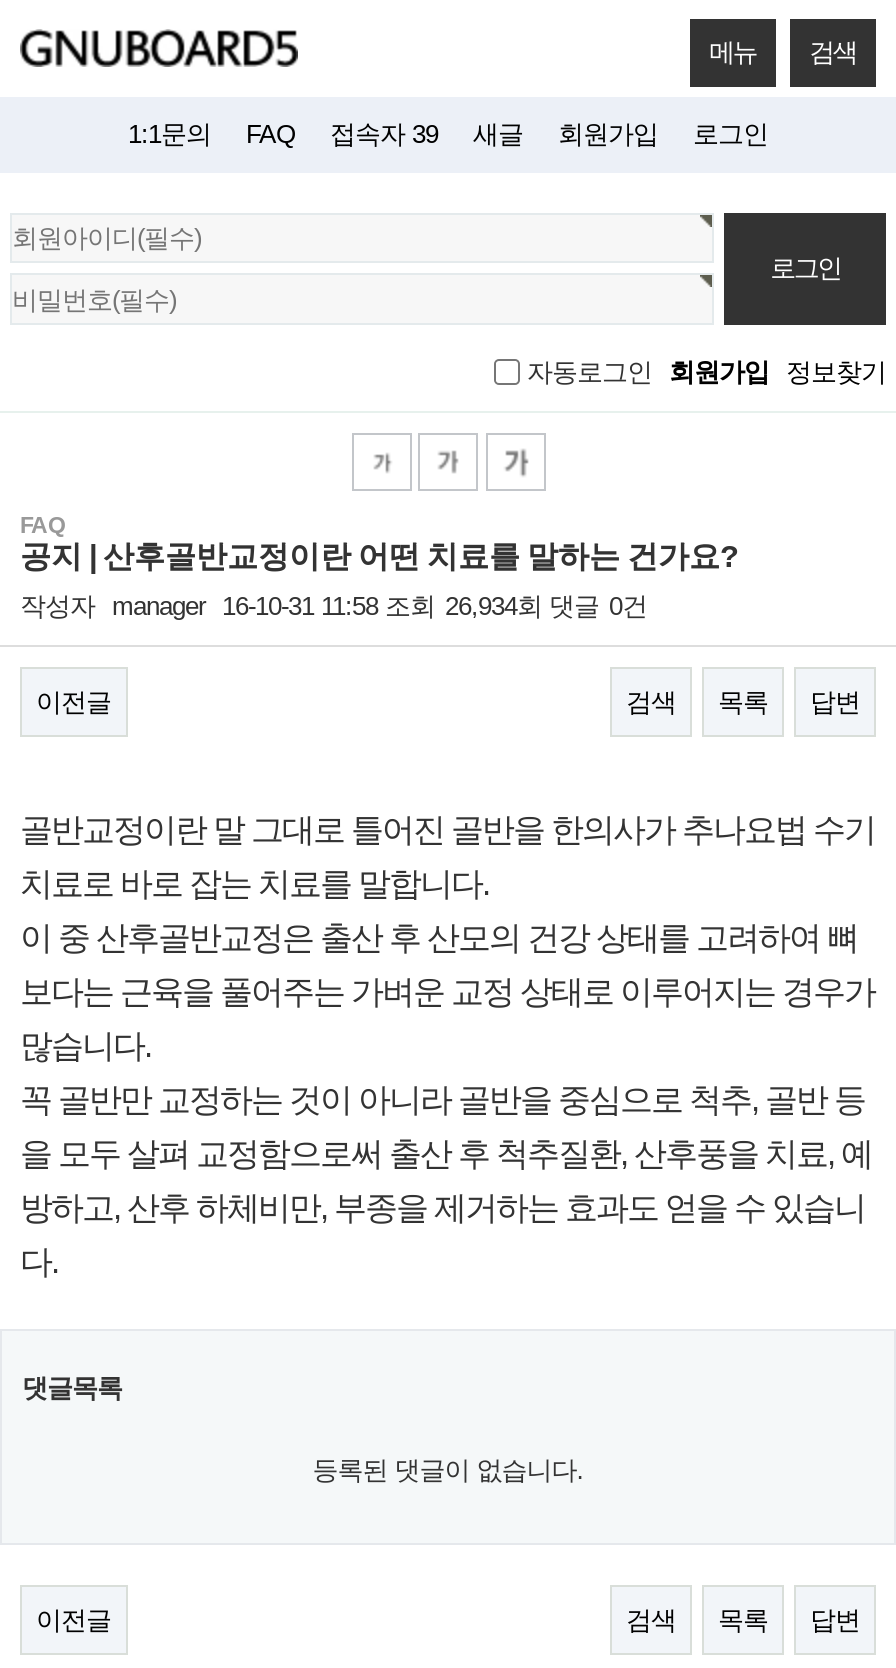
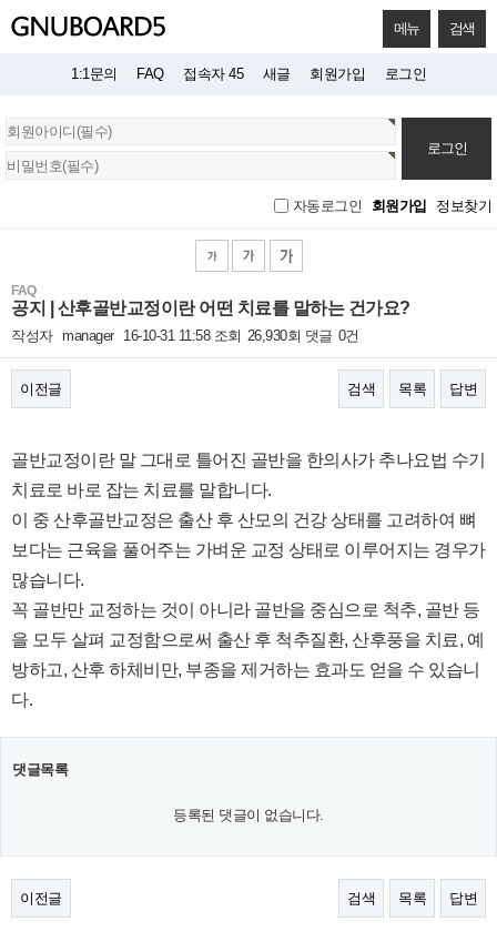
- 1:1문의 FAQ 접속자 39 새글 회원가입 로그인
+ 1:1문의 FAQ 접속자 45 새글 회원가입 로그인

- 작성자 manager 16-10-31 11:58 조회 26,934회 댓글 0건
+ 작성자 manager 16-10-31 11:58 조회 26,930회 댓글 0건
